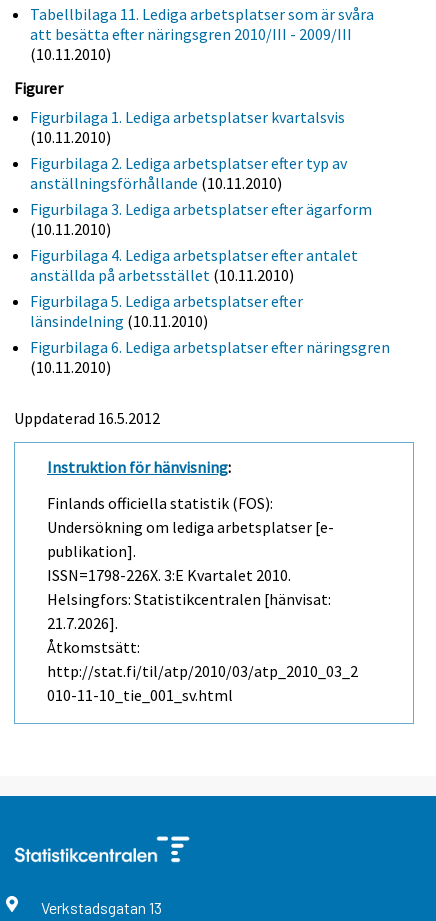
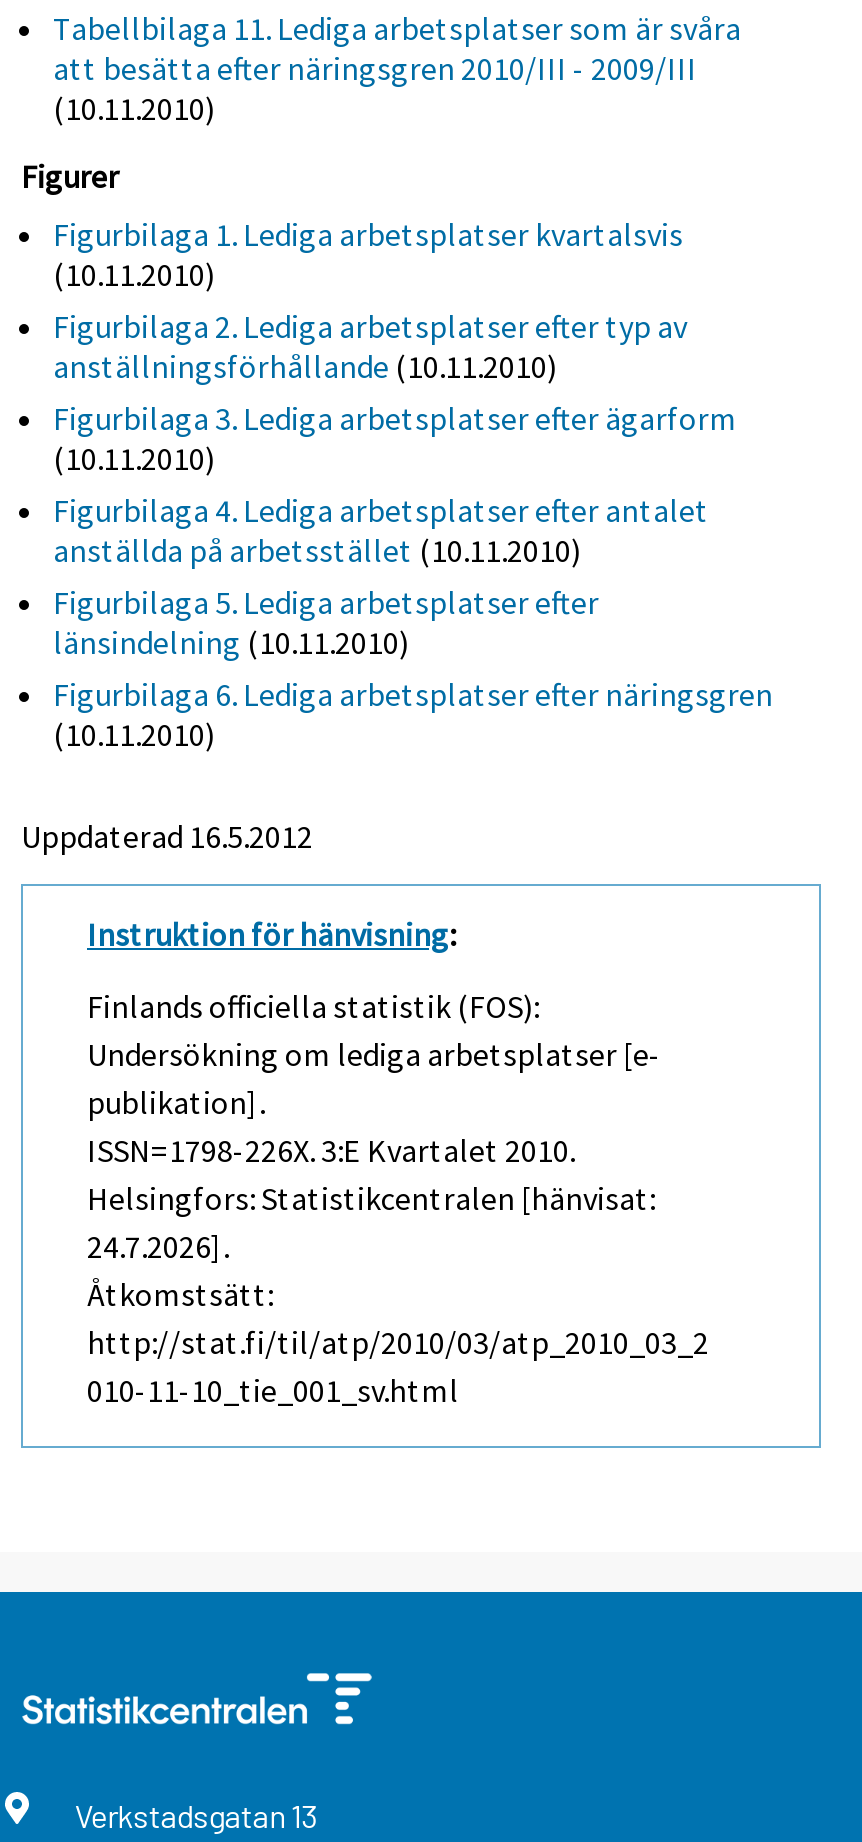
- 21.7.2026].
+ 24.7.2026].
